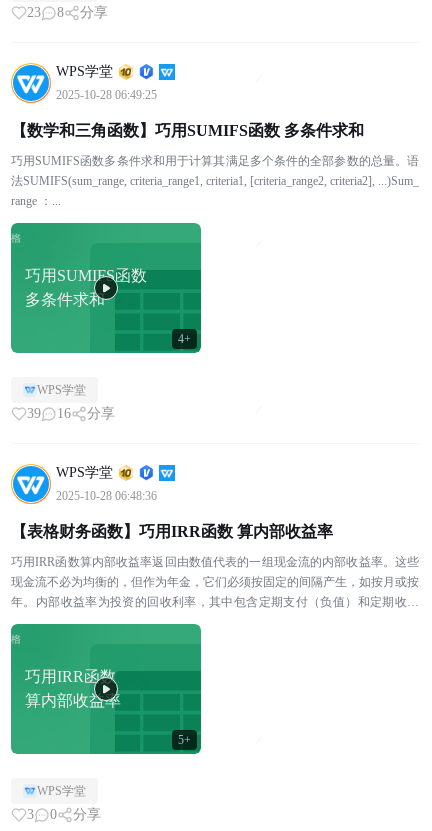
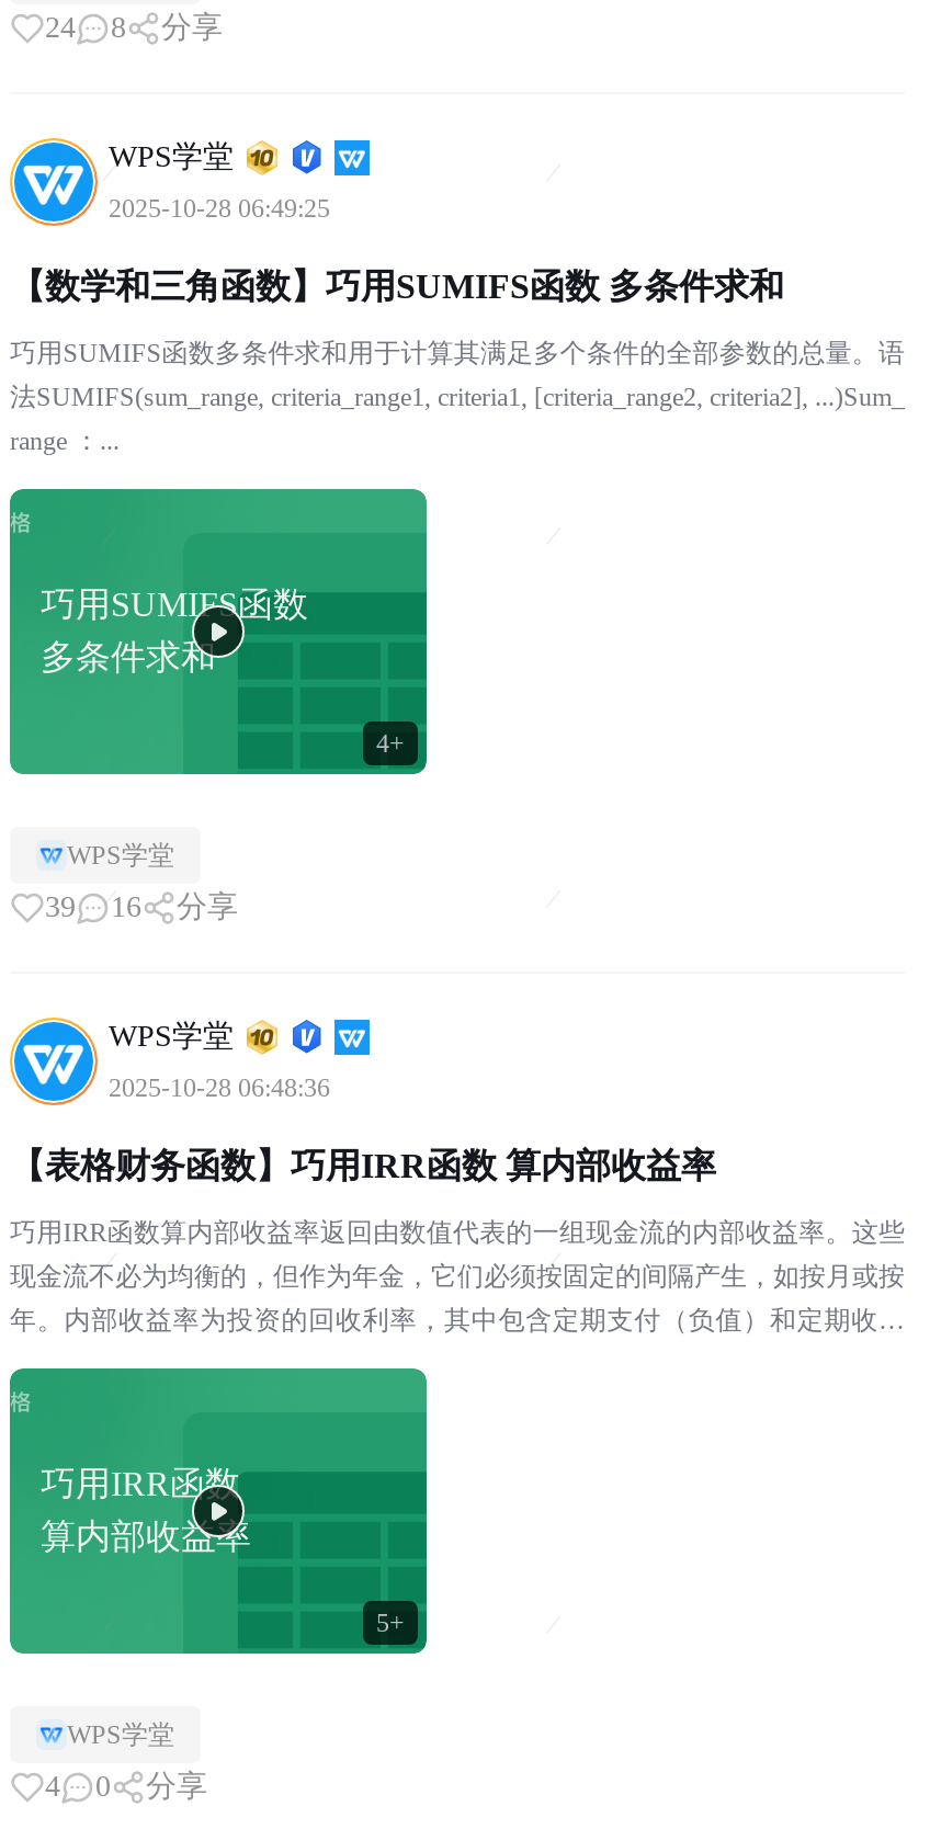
- 23 8 分享
+ 24 8 分享

- 3 0 分享
+ 4 0 分享
